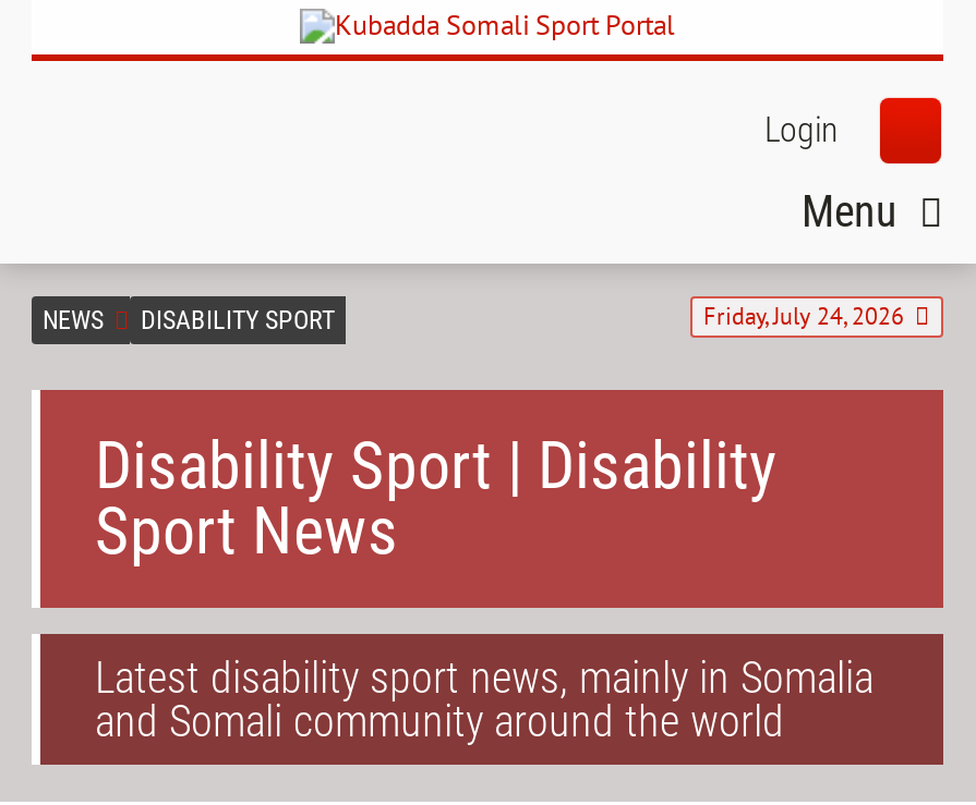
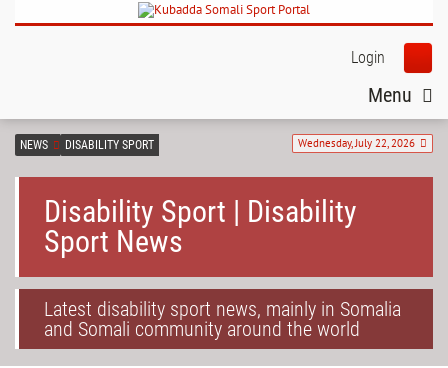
- Friday, July 24, 2026
+ Wednesday, July 22, 2026
